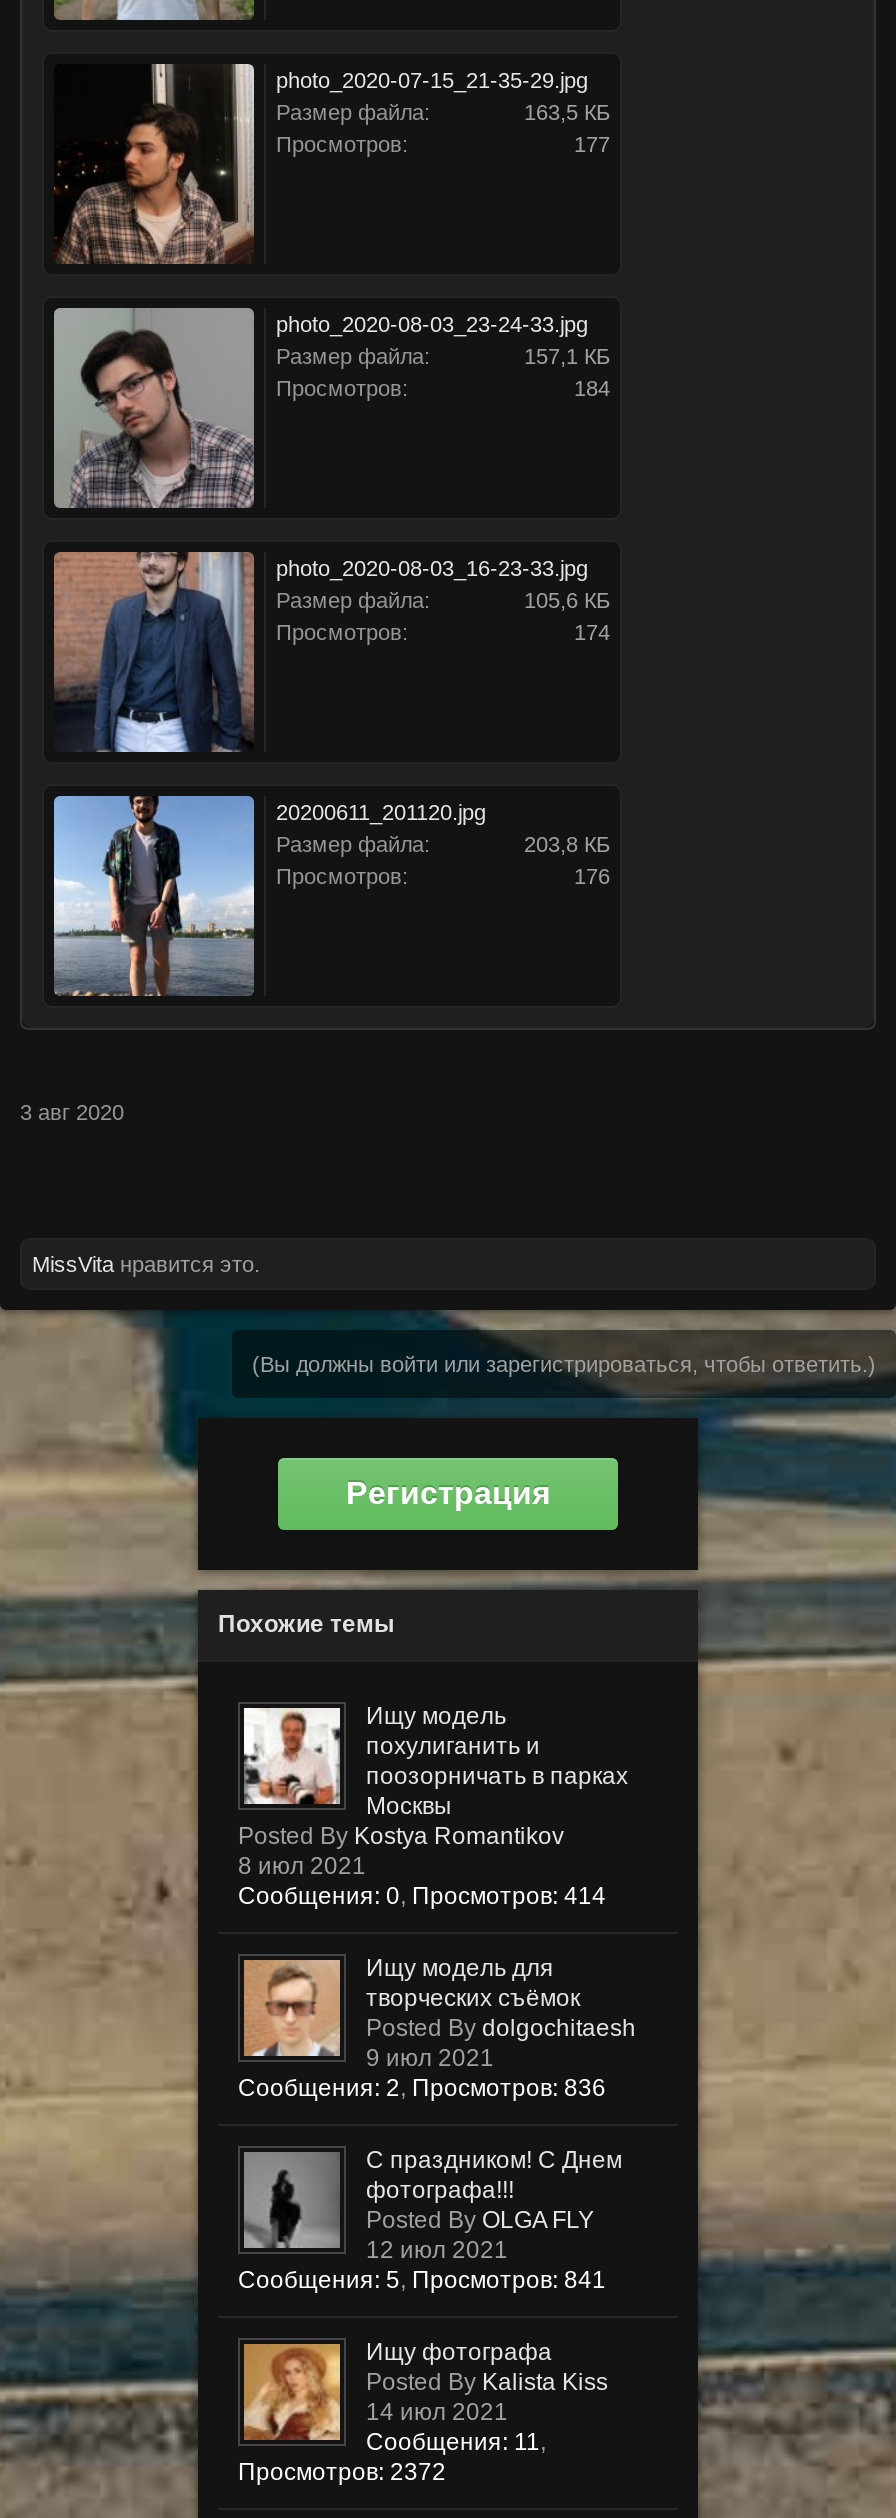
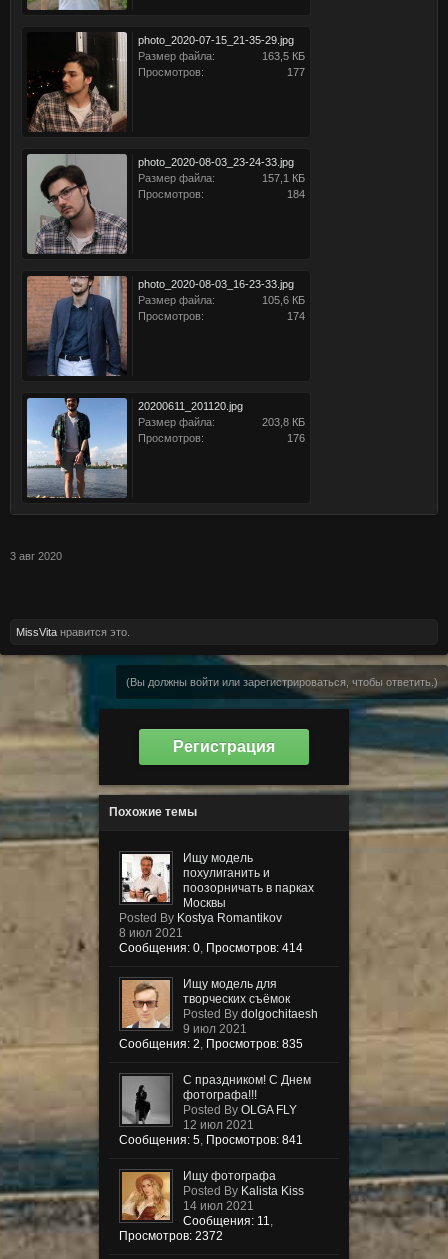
- Сообщения: 2, Просмотров: 836
+ Сообщения: 2, Просмотров: 835
